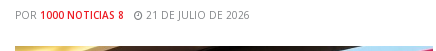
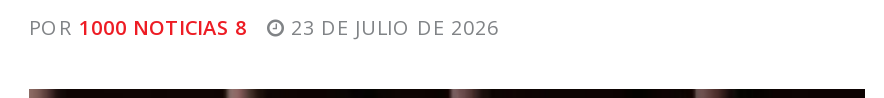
- POR 1000 NOTICIAS 8 21 DE JULIO DE 2026
+ POR 1000 NOTICIAS 8 23 DE JULIO DE 2026
